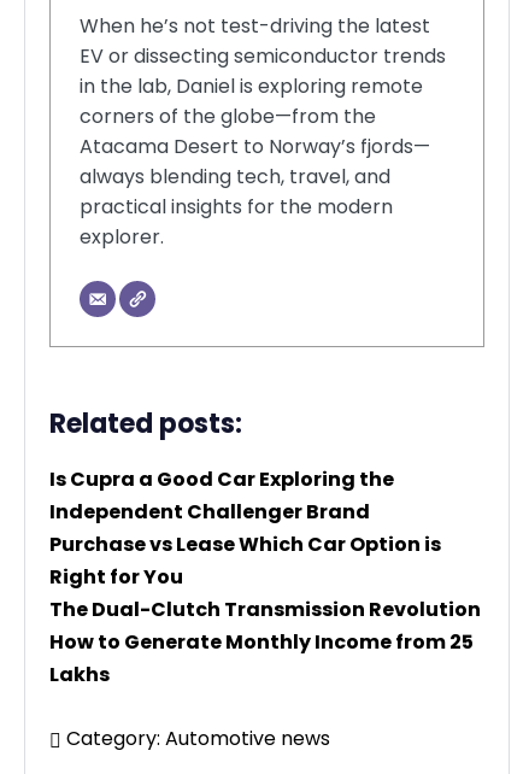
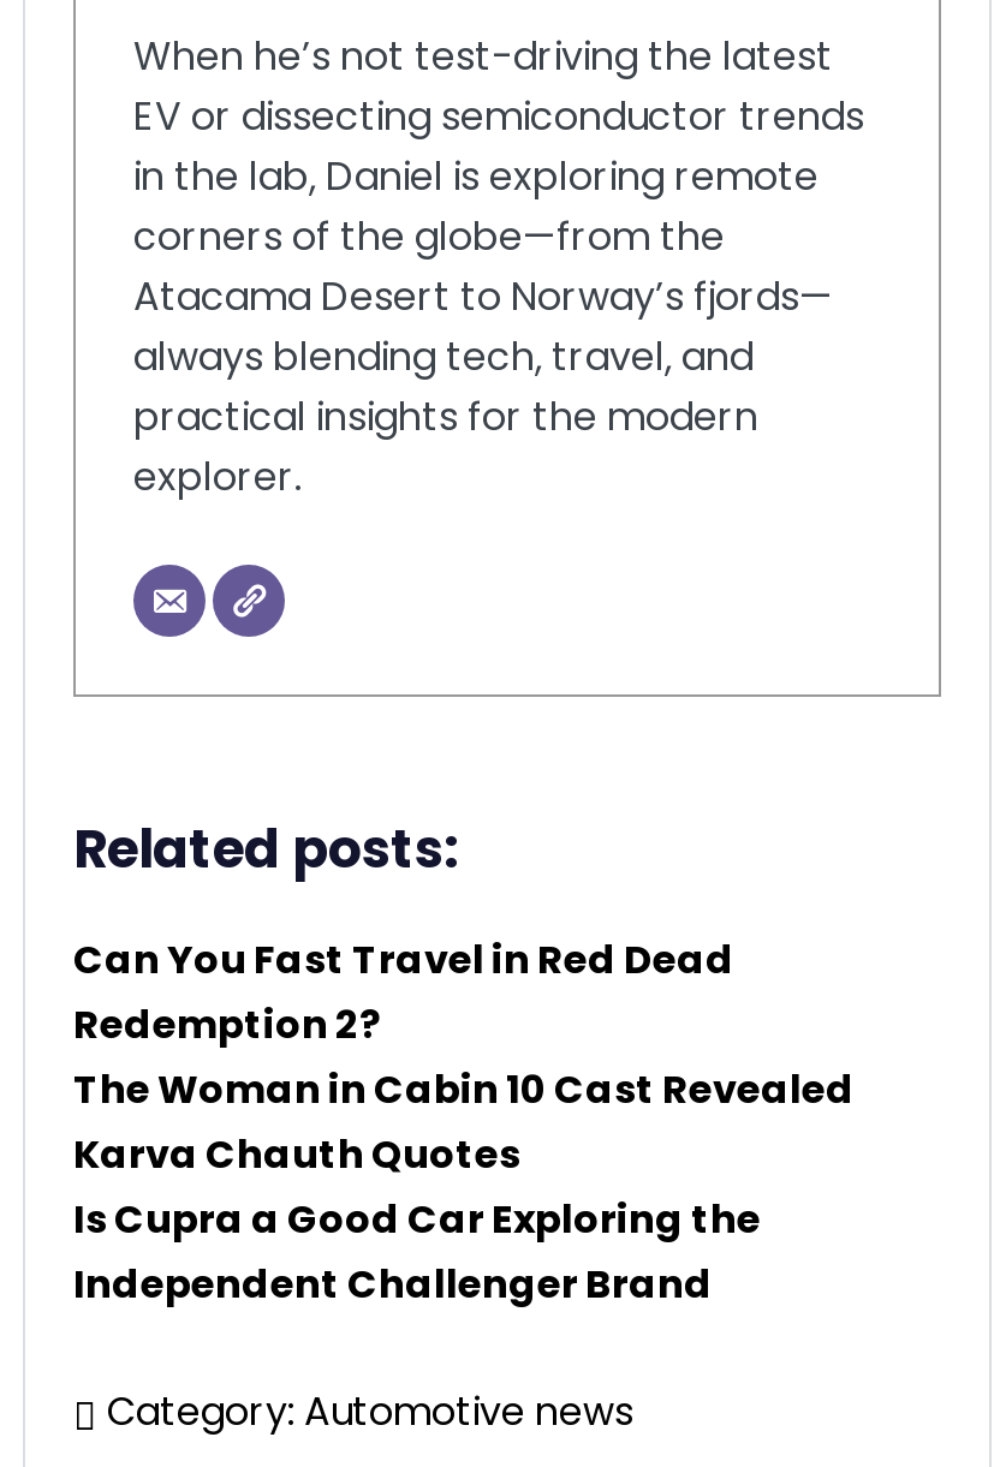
+ Can You Fast Travel in Red Dead
+ Redemption 2?
+ The Woman in Cabin 10 Cast Revealed
+ Karva Chauth Quotes

moved down: Is Cupra a Good Car Exploring the | Independent Challenger Brand

- Purchase vs Lease Which Car Option is
- Right for You
- The Dual-Clutch Transmission Revolution
- How to Generate Monthly Income from 25
- Lakhs
